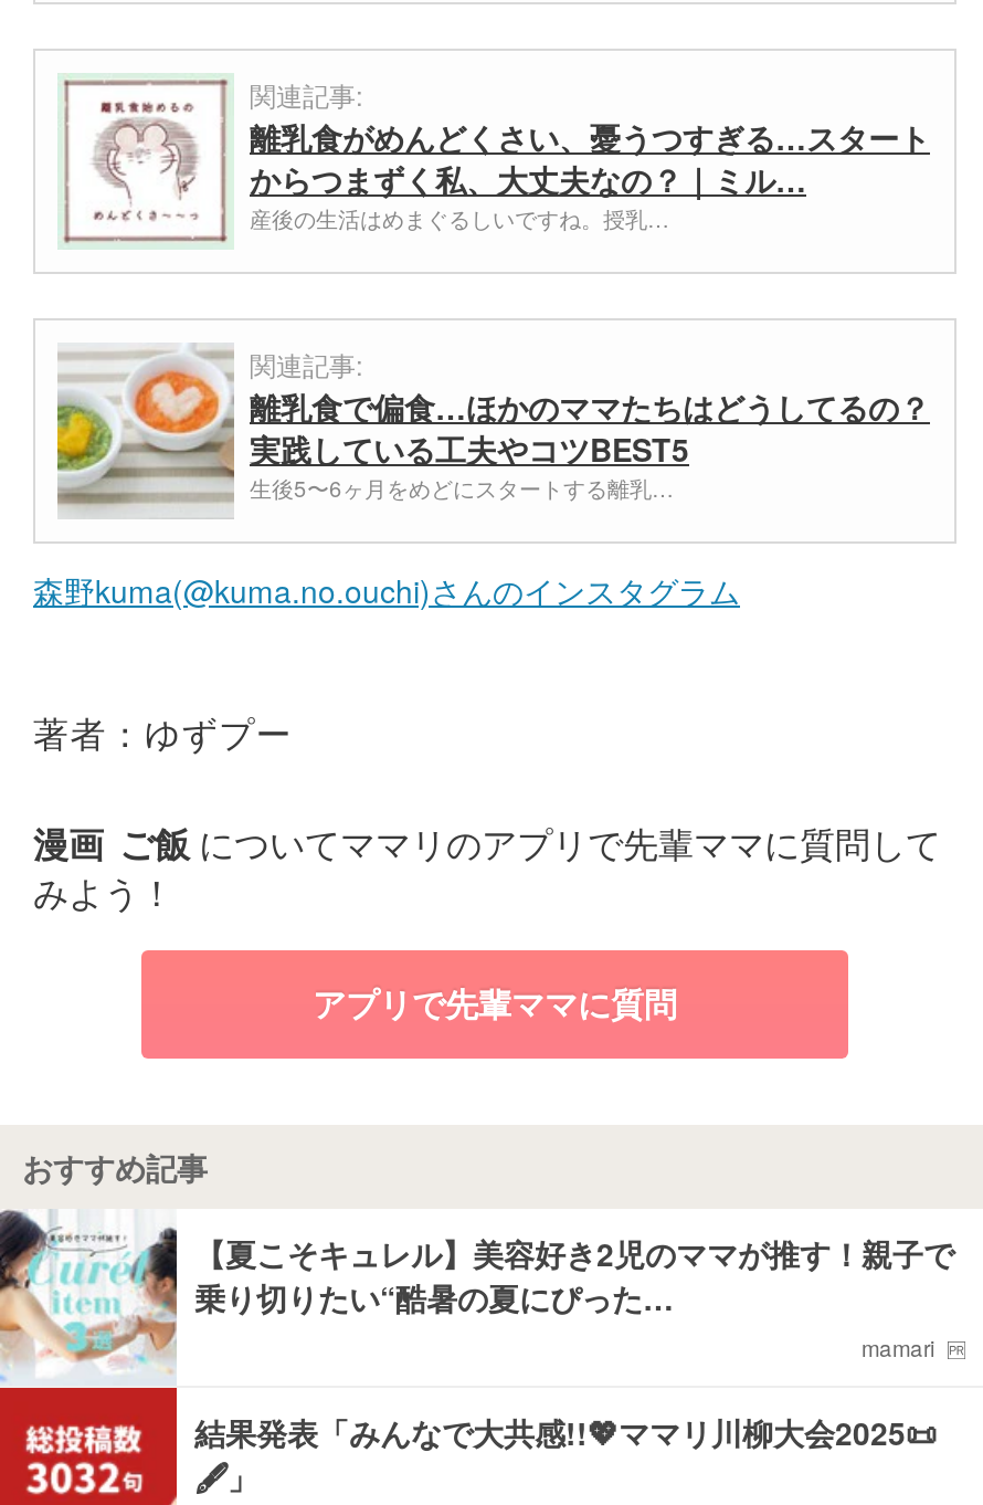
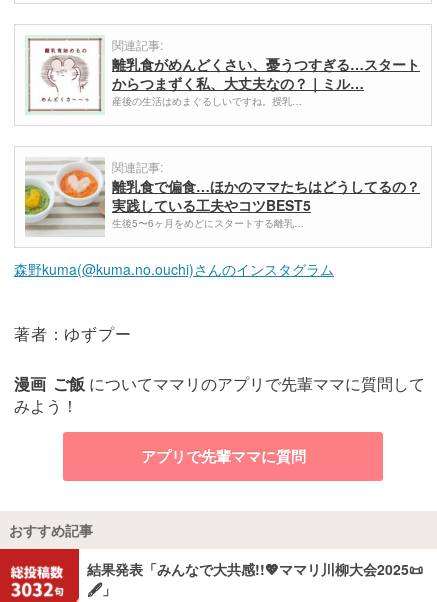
- [image]
- 【夏こそキュレル】美容好き2児のママが推す！親子で
- 乗り切りたい“酷暑の夏にぴった…
- mamari
